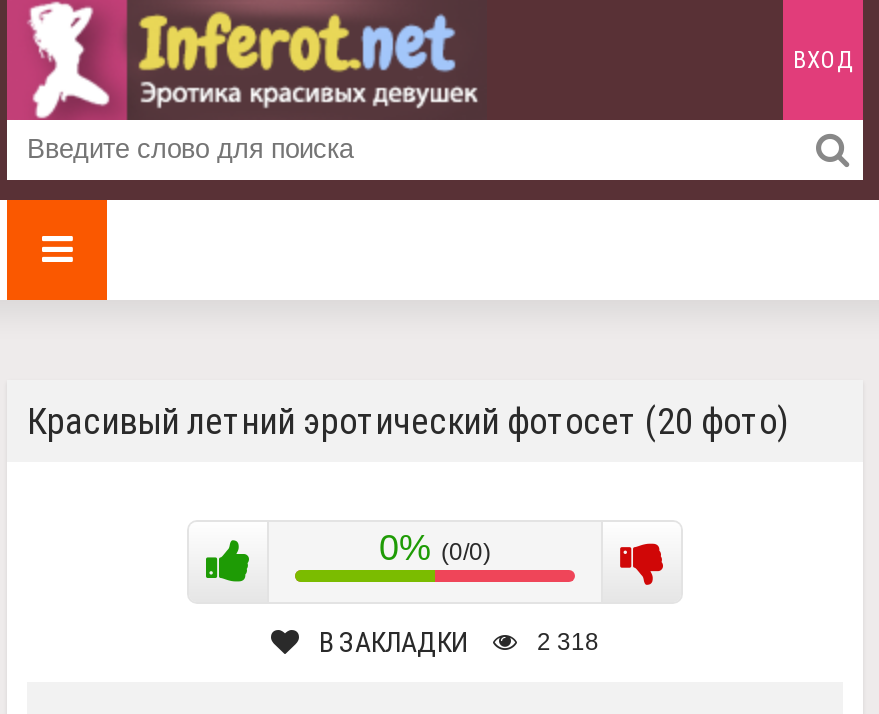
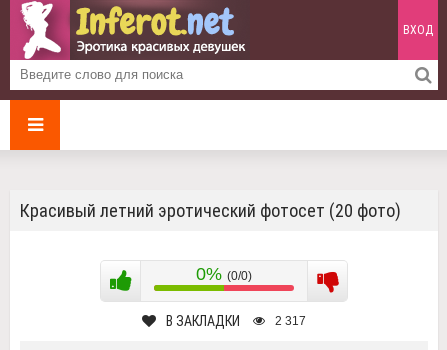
- 2 318
+ 2 317
